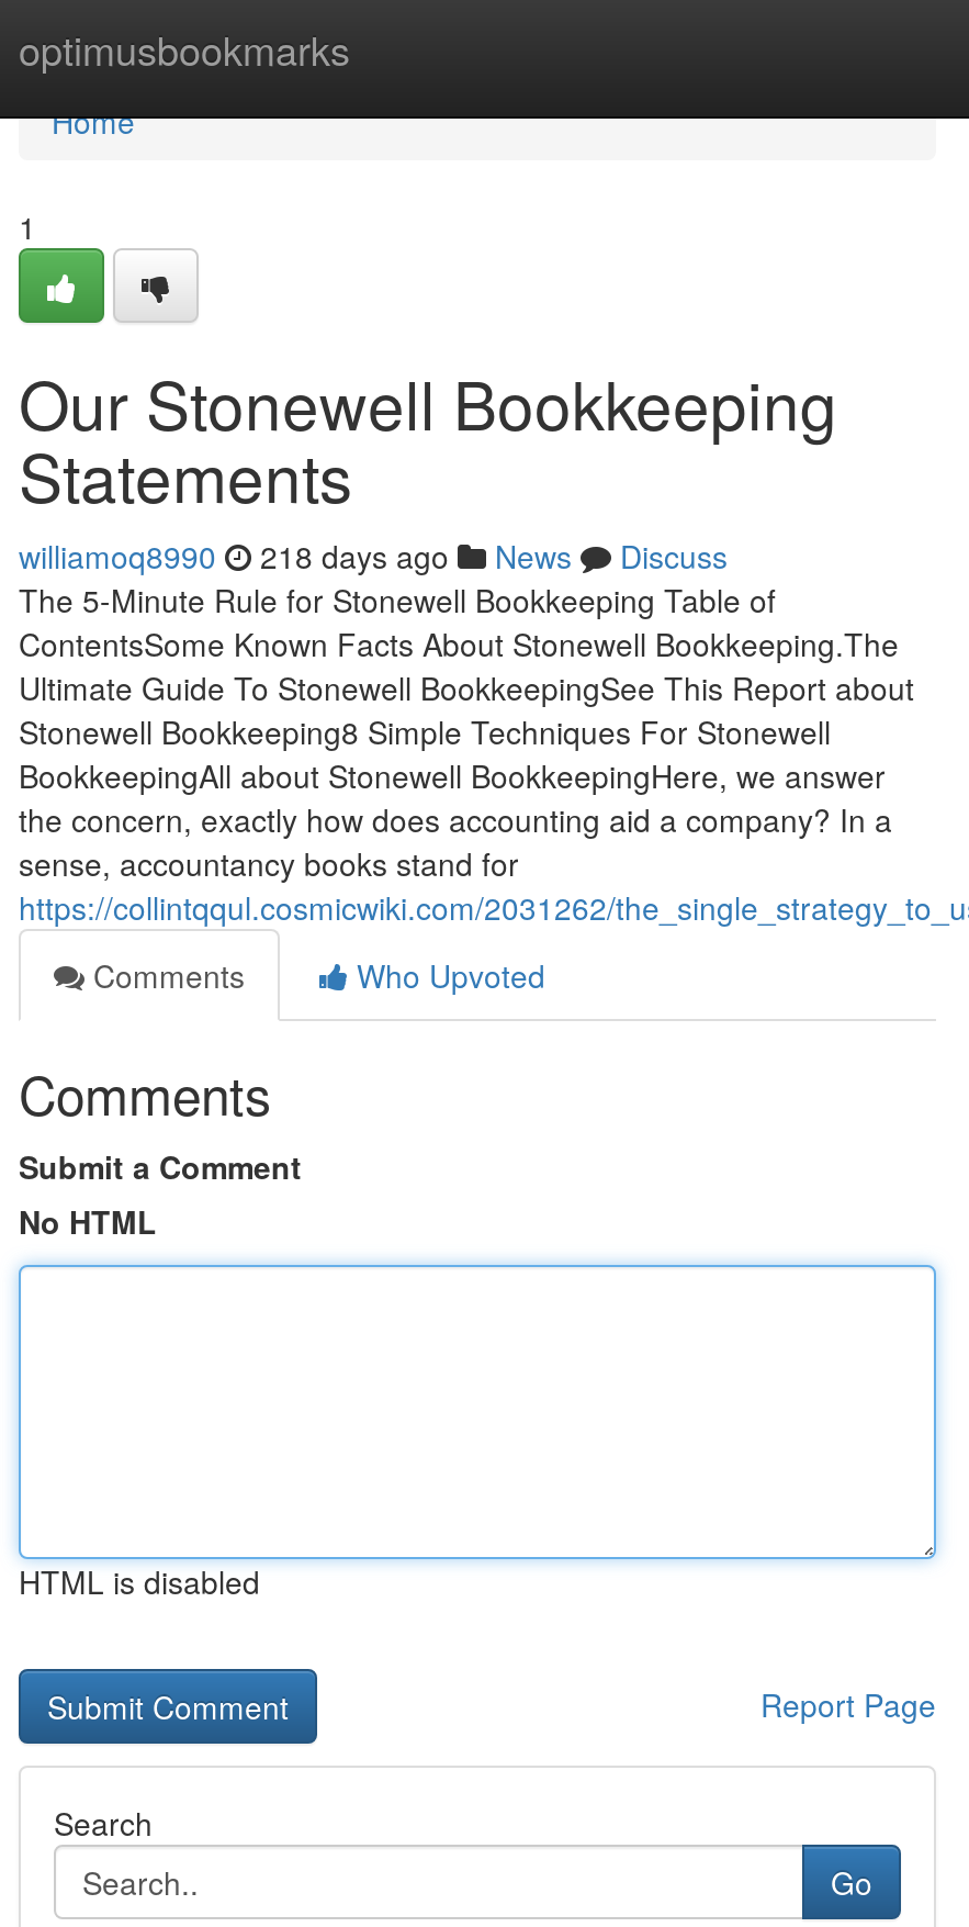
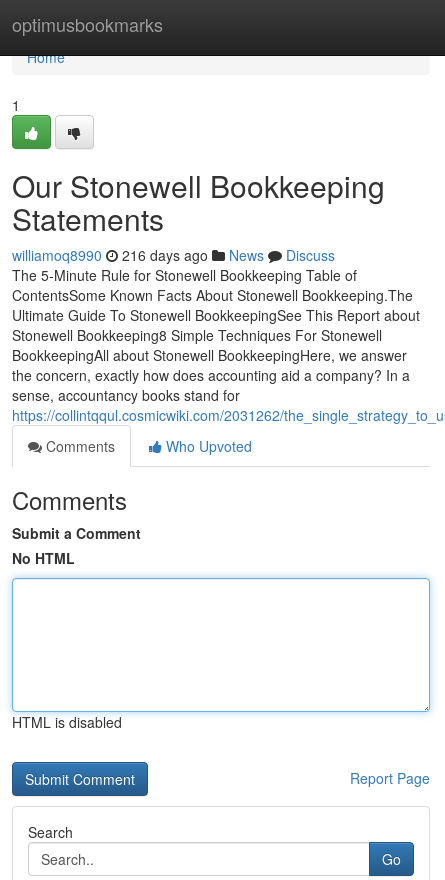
- williamoq8990 218 days ago News Discuss
+ williamoq8990 216 days ago News Discuss
